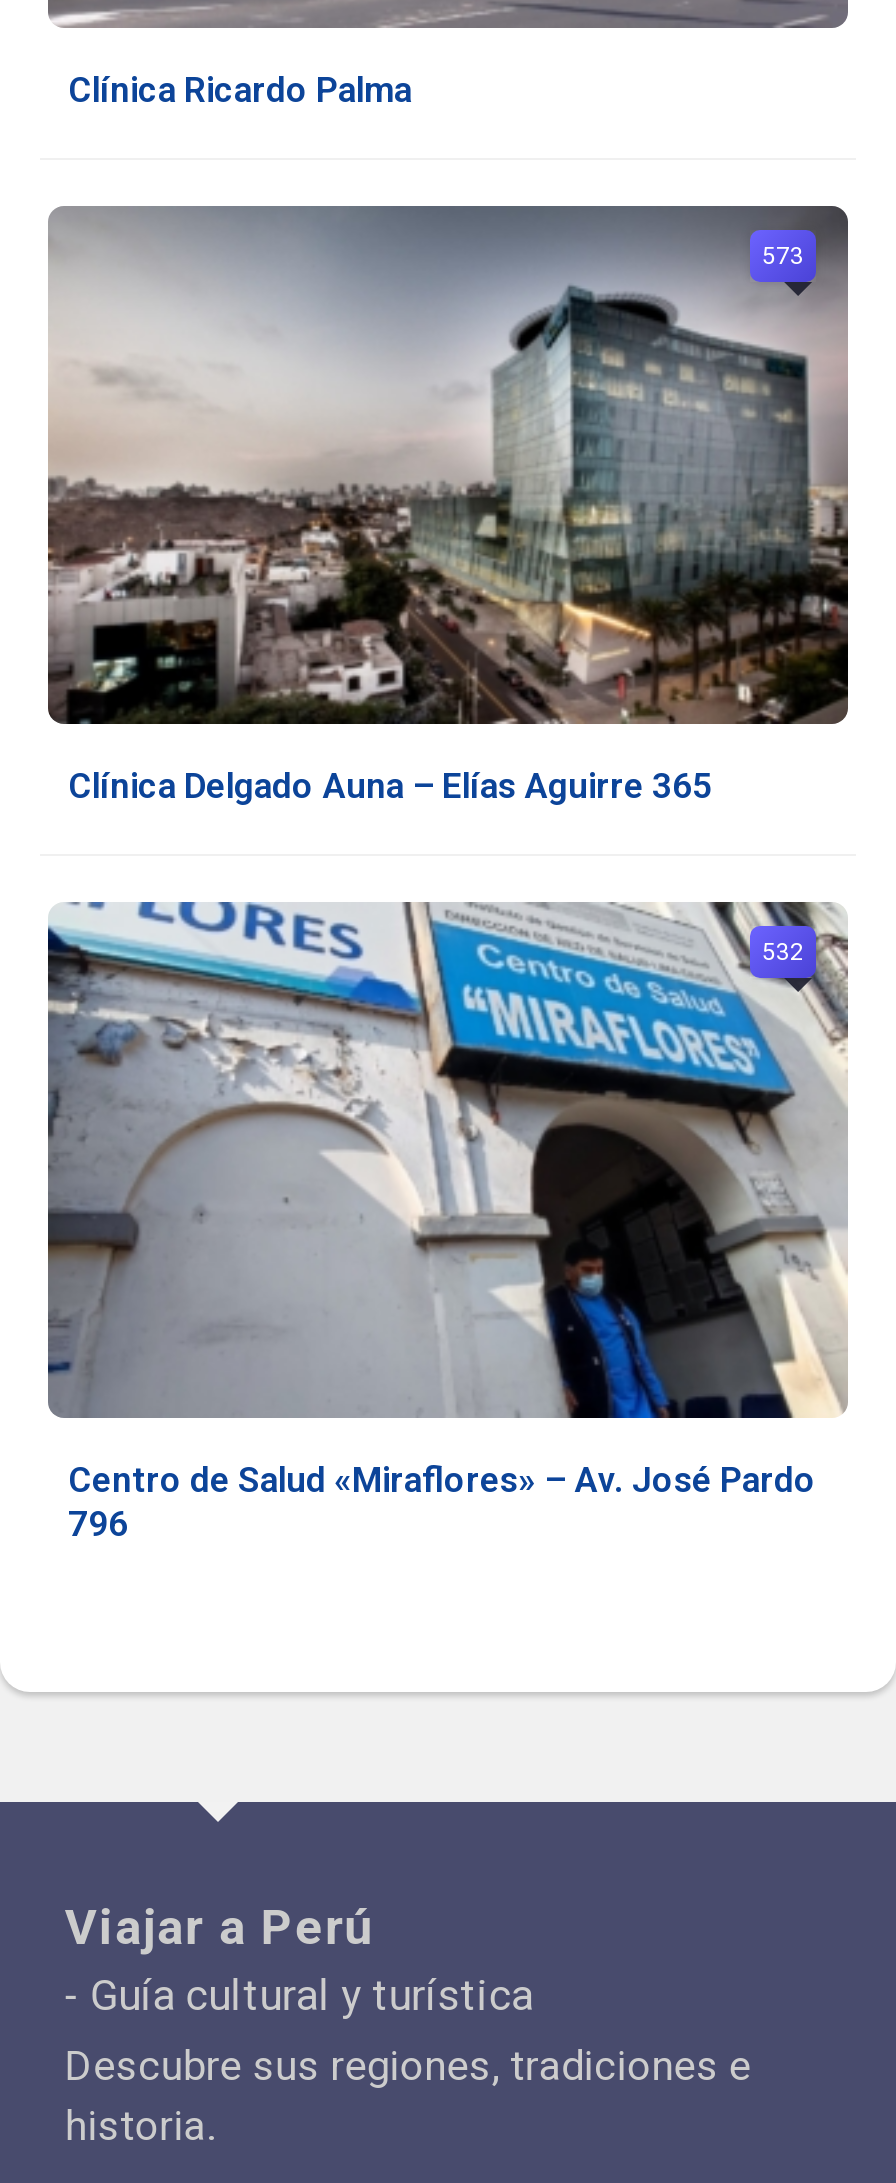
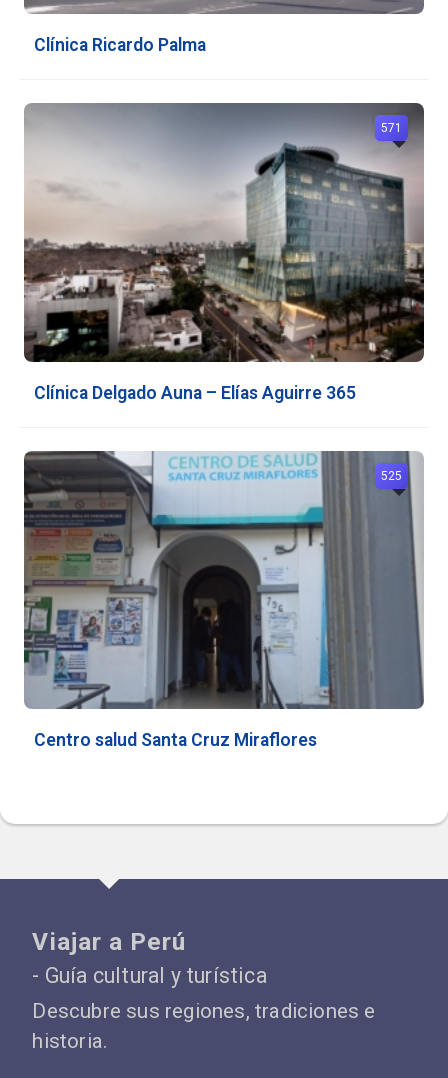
- 573
+ 571

- [image]
- 532
+ [image]
+ 525

- Centro de Salud «Miraflores» – Av. José Pardo
- 796
+ Centro salud Santa Cruz Miraflores
